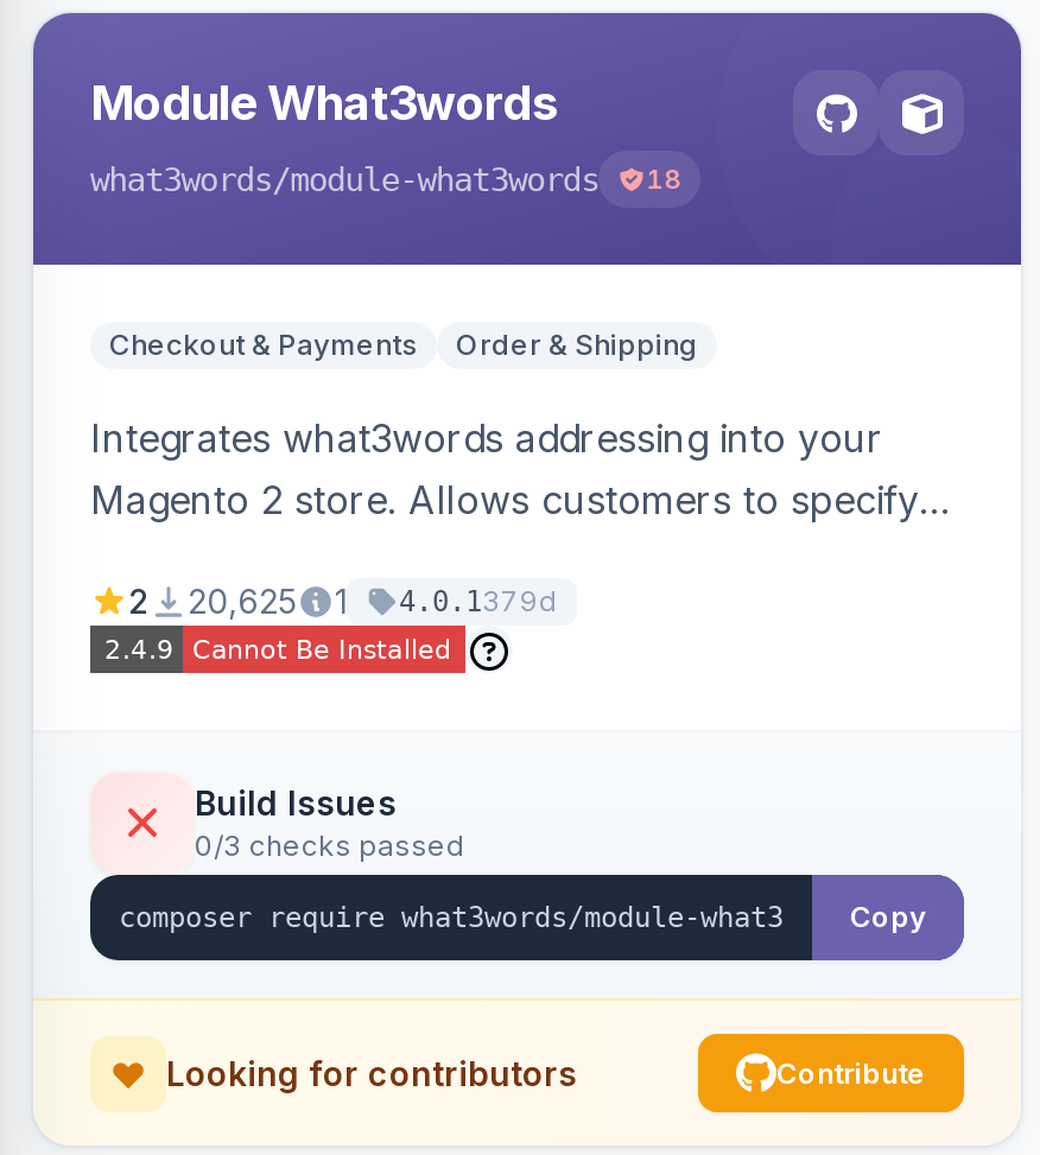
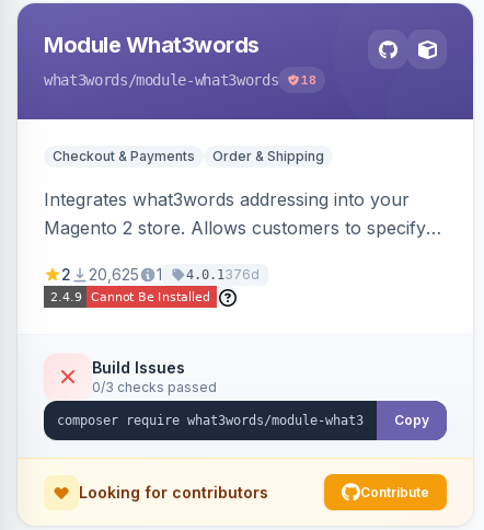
- 2 20,625 1 4.0.1379d
+ 2 20,625 1 4.0.1376d
